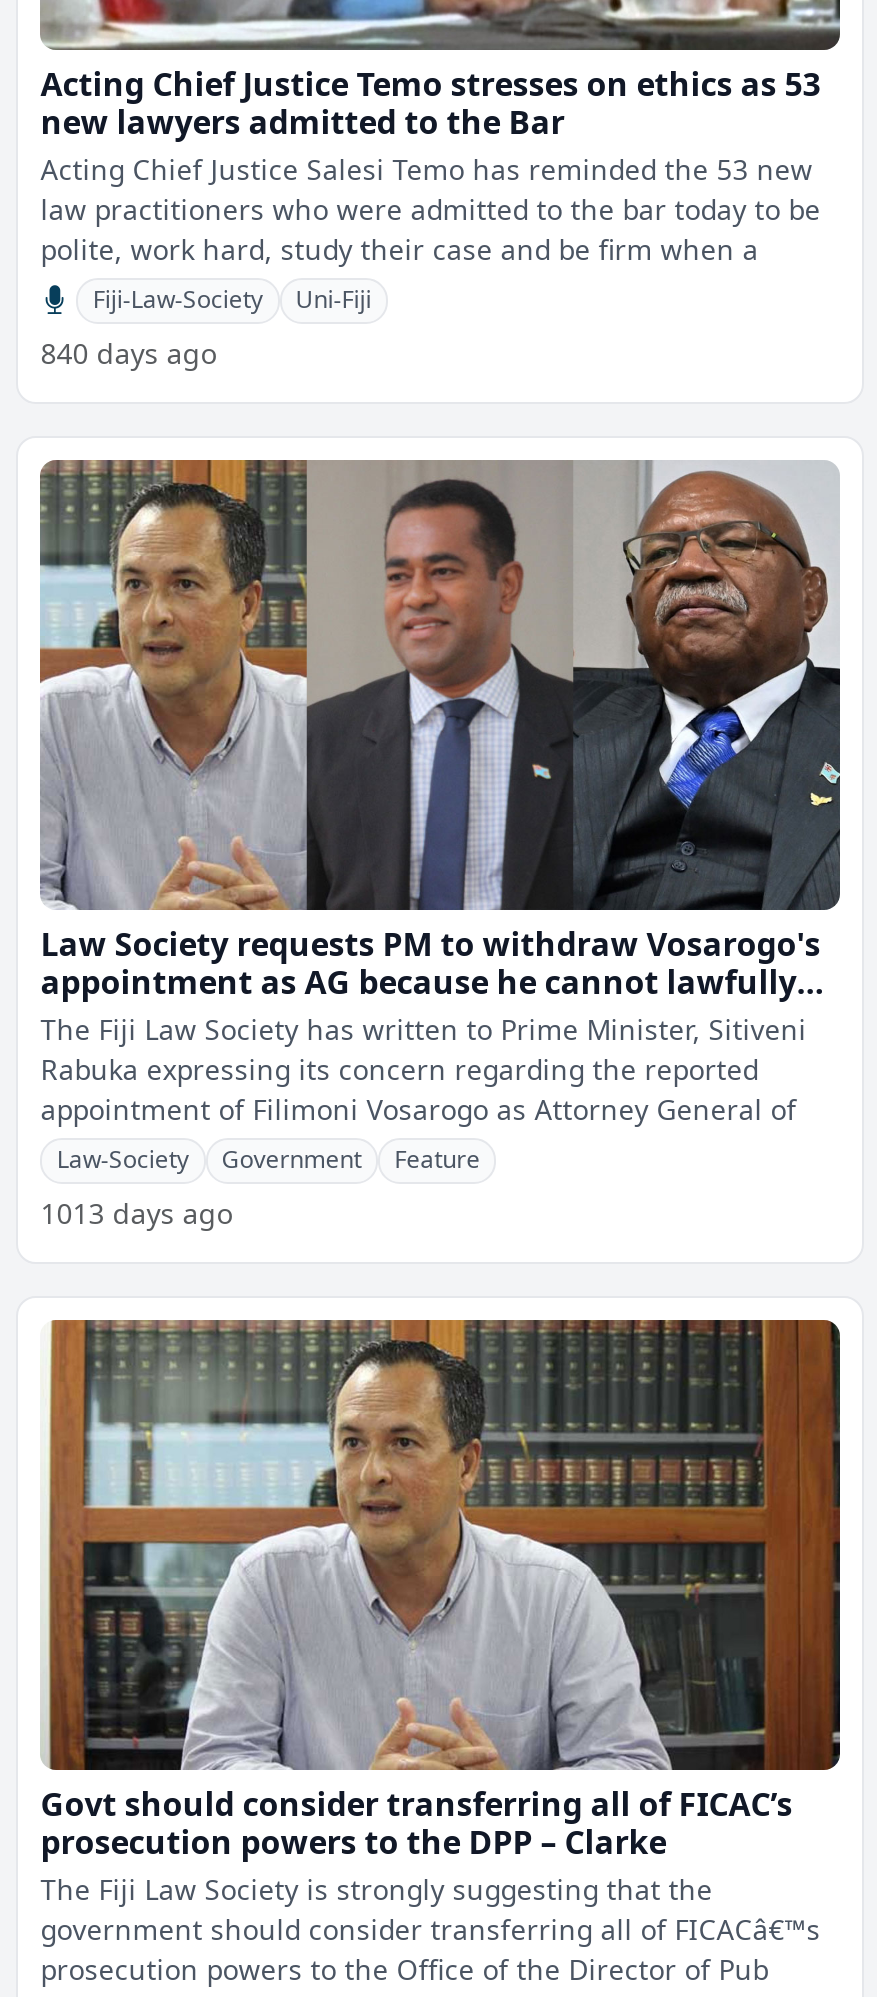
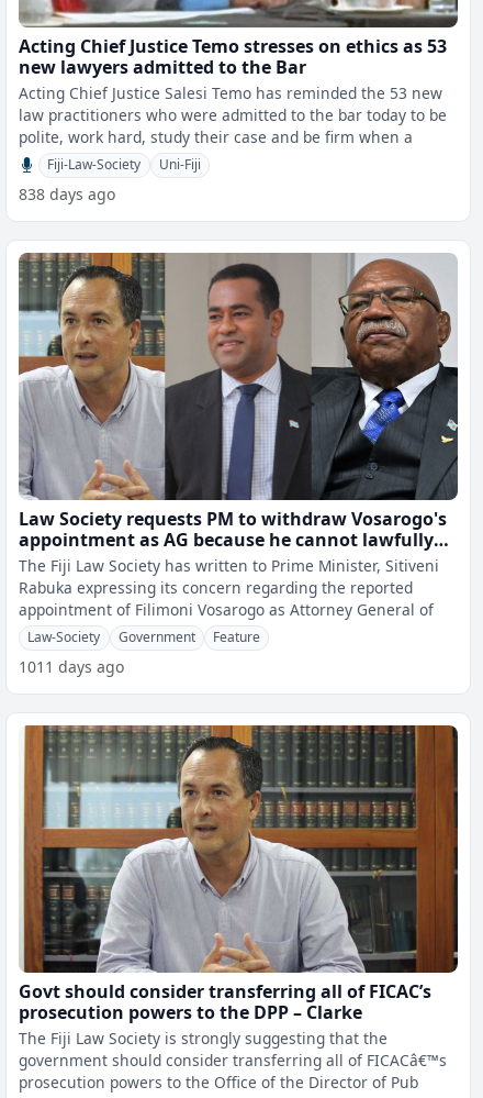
- 840 days ago
+ 838 days ago

- 1013 days ago
+ 1011 days ago
